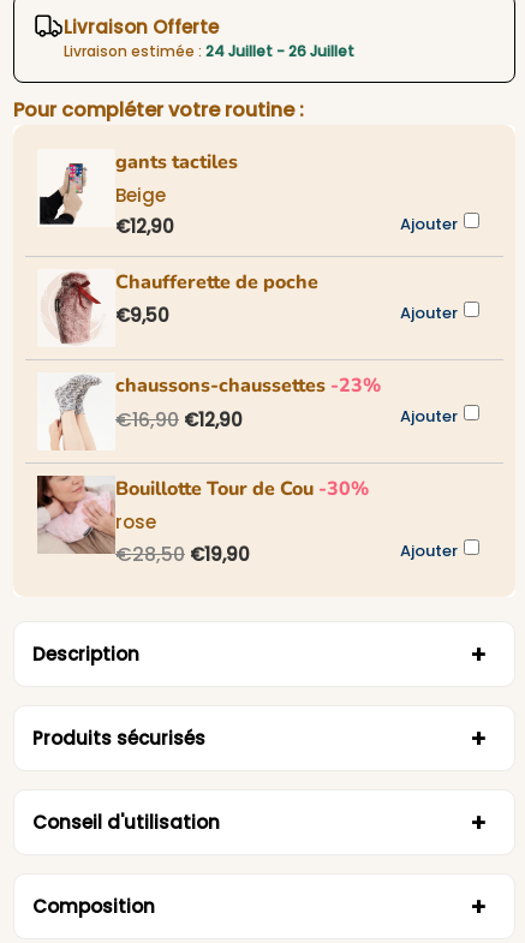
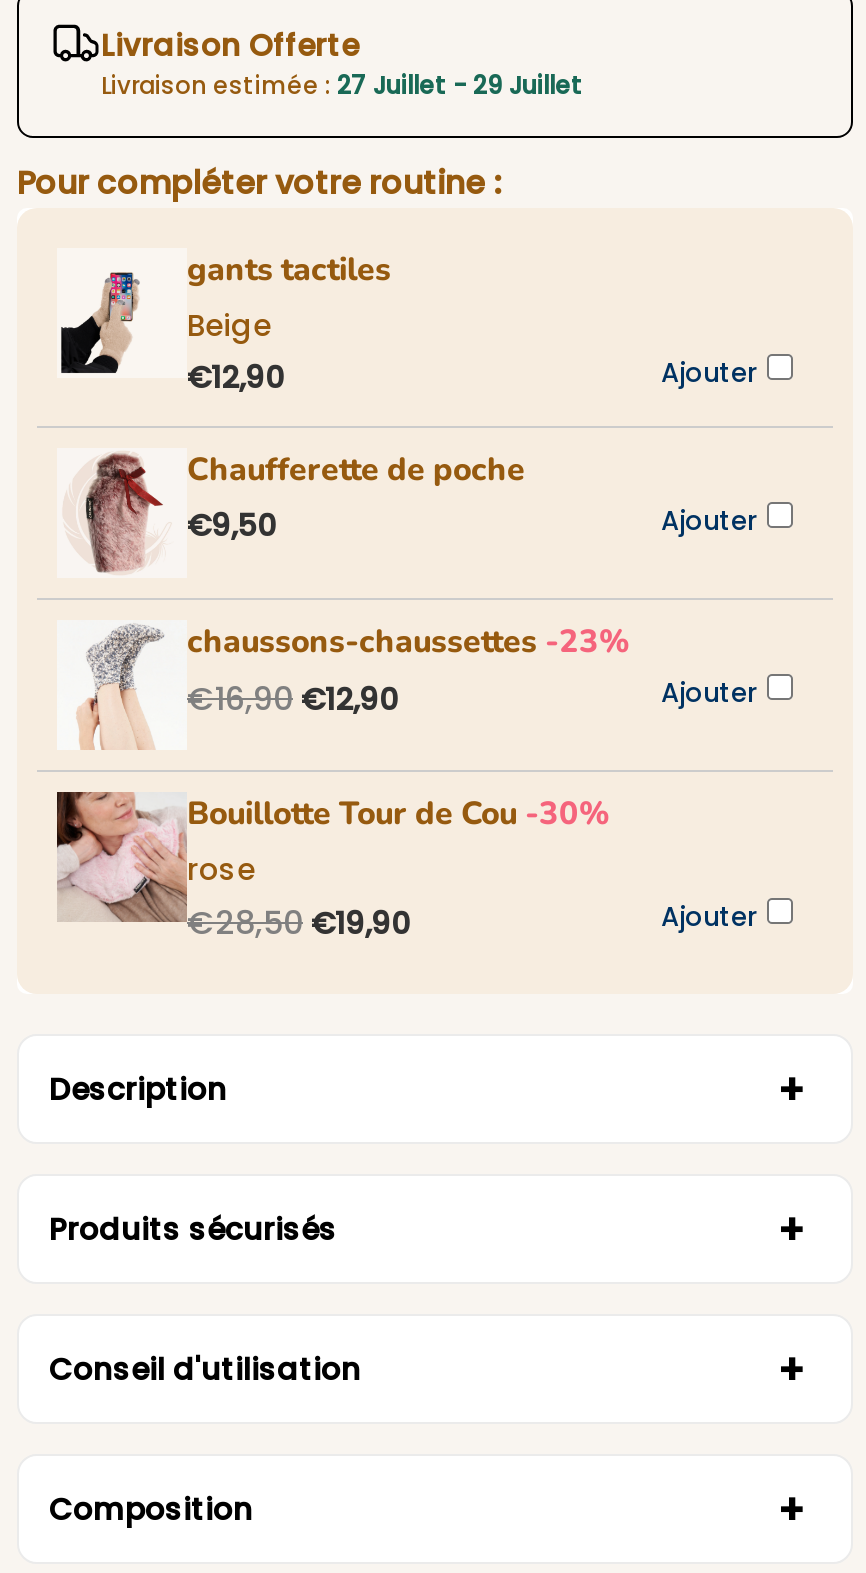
- Livraison estimée : 24 Juillet - 26 Juillet
+ Livraison estimée : 27 Juillet - 29 Juillet
